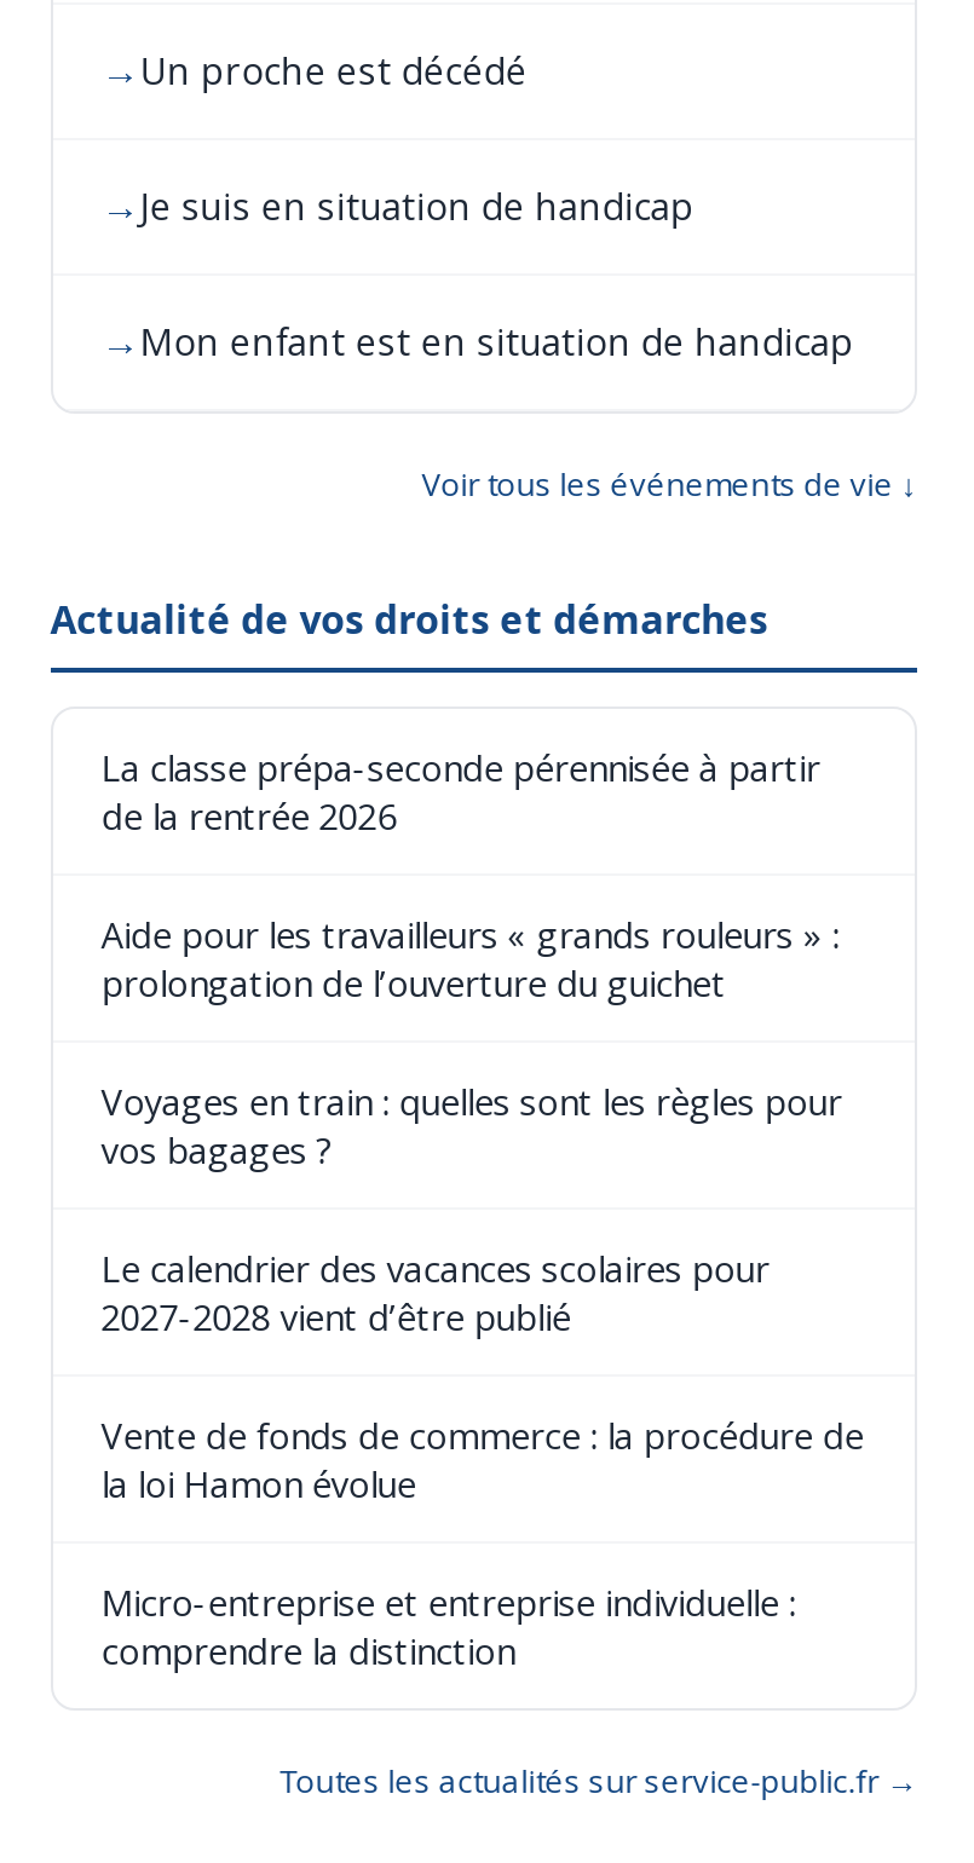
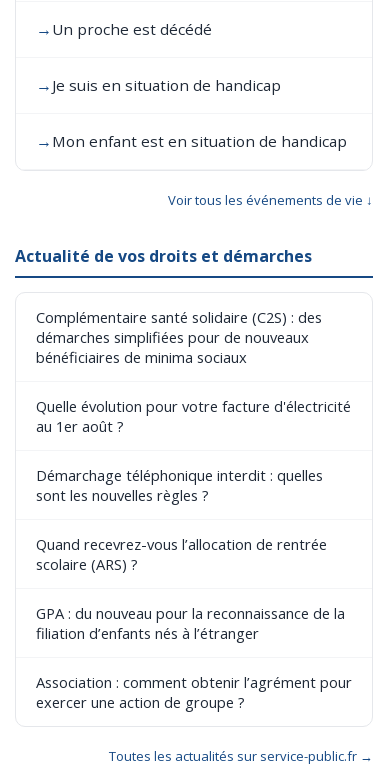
- La classe prépa-seconde pérennisée à partir
- de la rentrée 2026
+ Complémentaire santé solidaire (C2S) : des
+ démarches simplifiées pour de nouveaux
+ bénéficiaires de minima sociaux

- Aide pour les travailleurs « grands rouleurs » :
- prolongation de l’ouverture du guichet
+ Quelle évolution pour votre facture d'électricité
+ au 1er août ?

- Voyages en train : quelles sont les règles pour
- vos bagages ?
+ Démarchage téléphonique interdit : quelles
+ sont les nouvelles règles ?

- Le calendrier des vacances scolaires pour
- 2027-2028 vient d’être publié
+ Quand recevrez-vous l’allocation de rentrée
+ scolaire (ARS) ?

- Vente de fonds de commerce : la procédure de
- la loi Hamon évolue
+ GPA : du nouveau pour la reconnaissance de la
+ filiation d’enfants nés à l’étranger

- Micro-entreprise et entreprise individuelle :
- comprendre la distinction
+ Association : comment obtenir l’agrément pour
+ exercer une action de groupe ?
